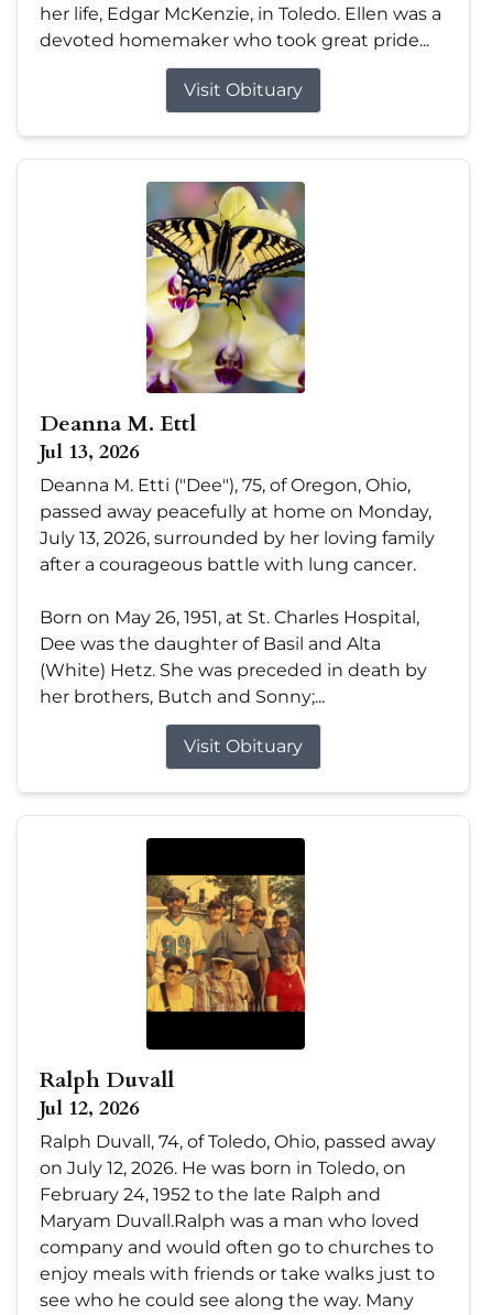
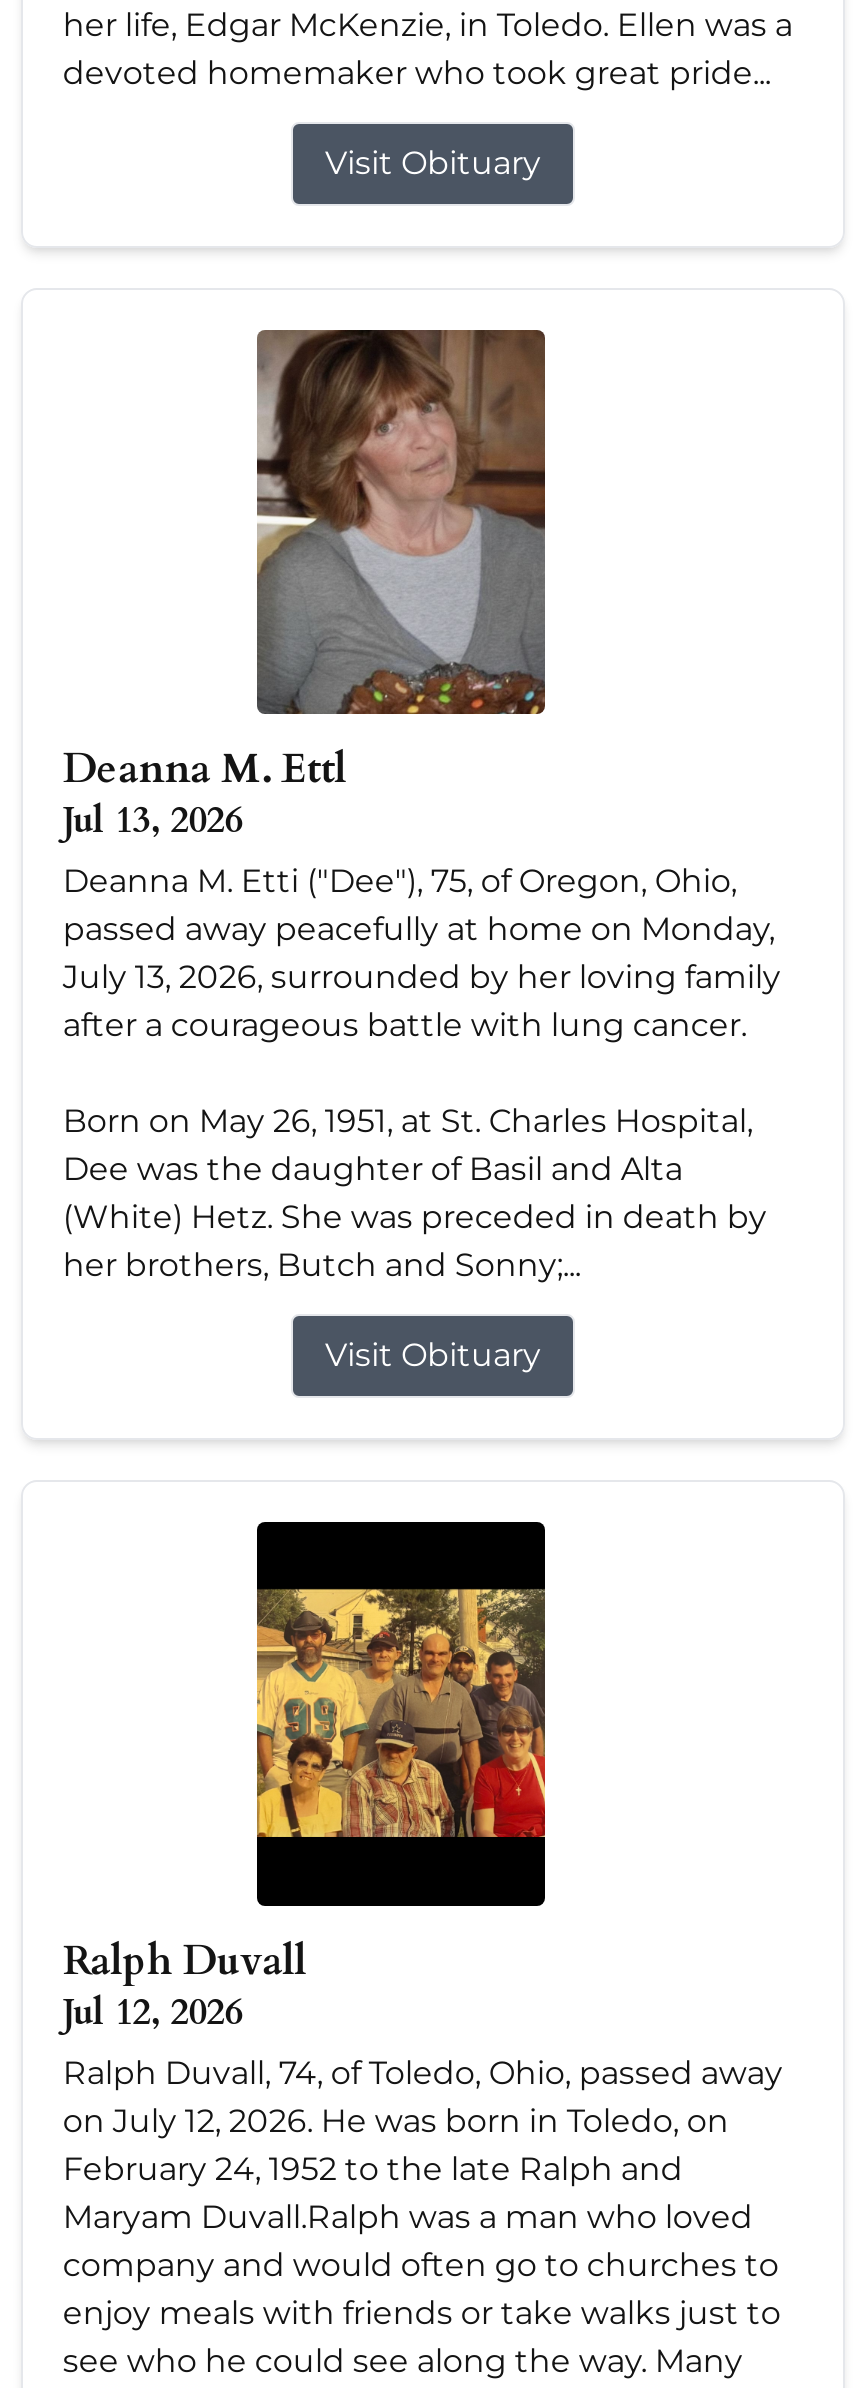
- [image]
+ [image]
